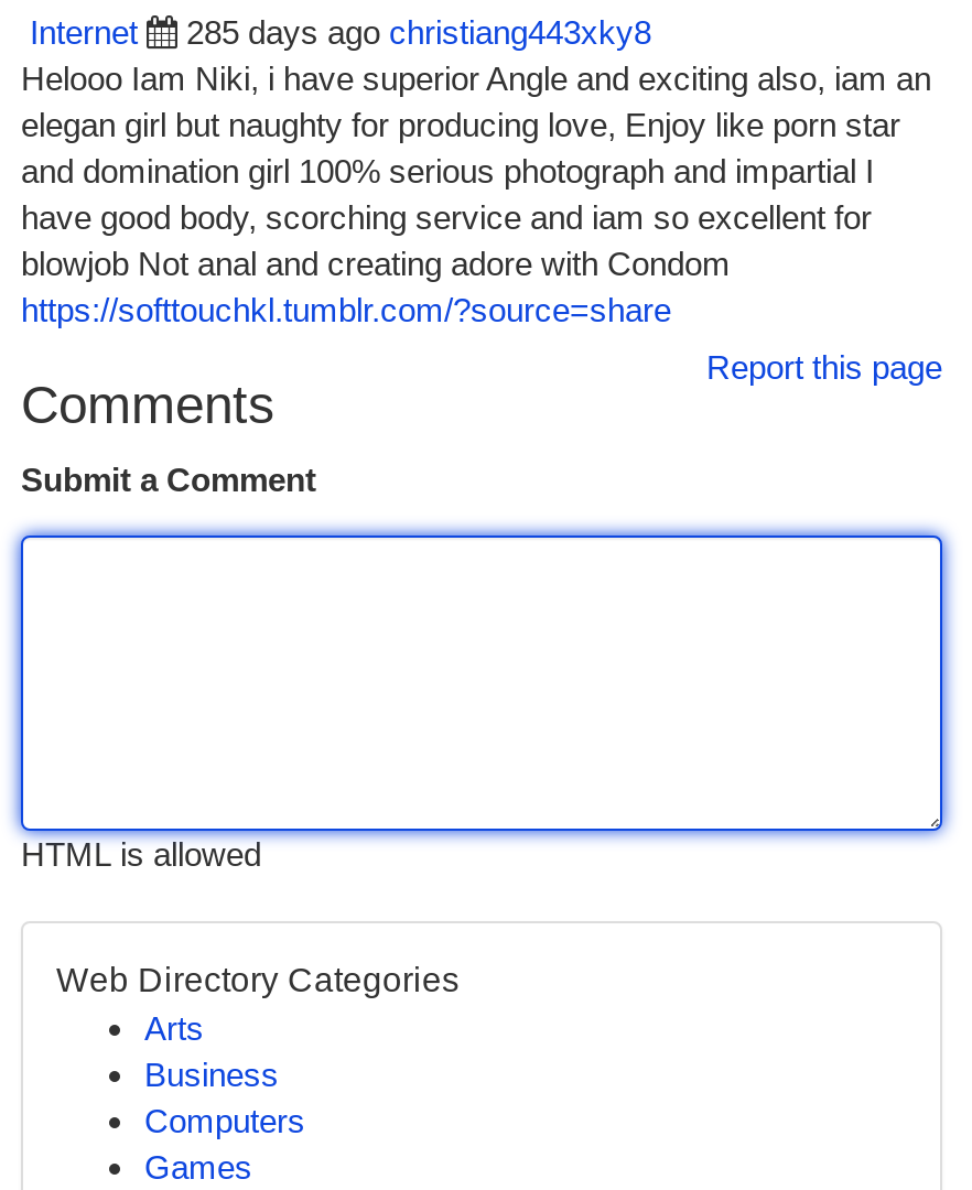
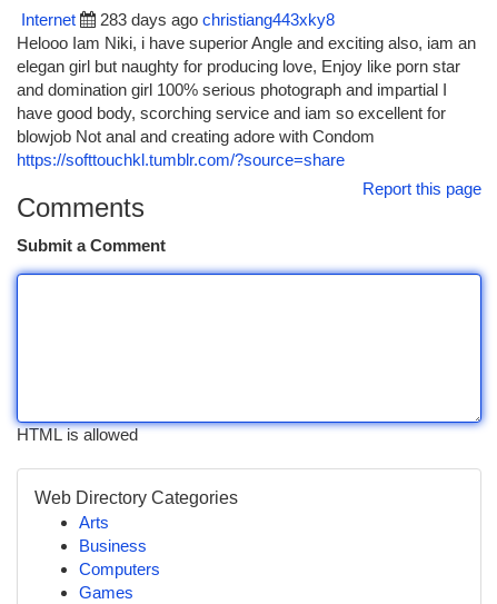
- 285 days ago christiang443xky8
+ 283 days ago christiang443xky8
